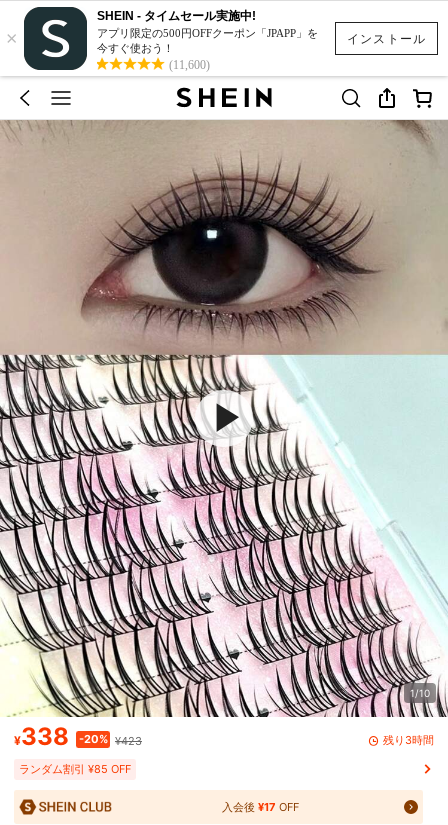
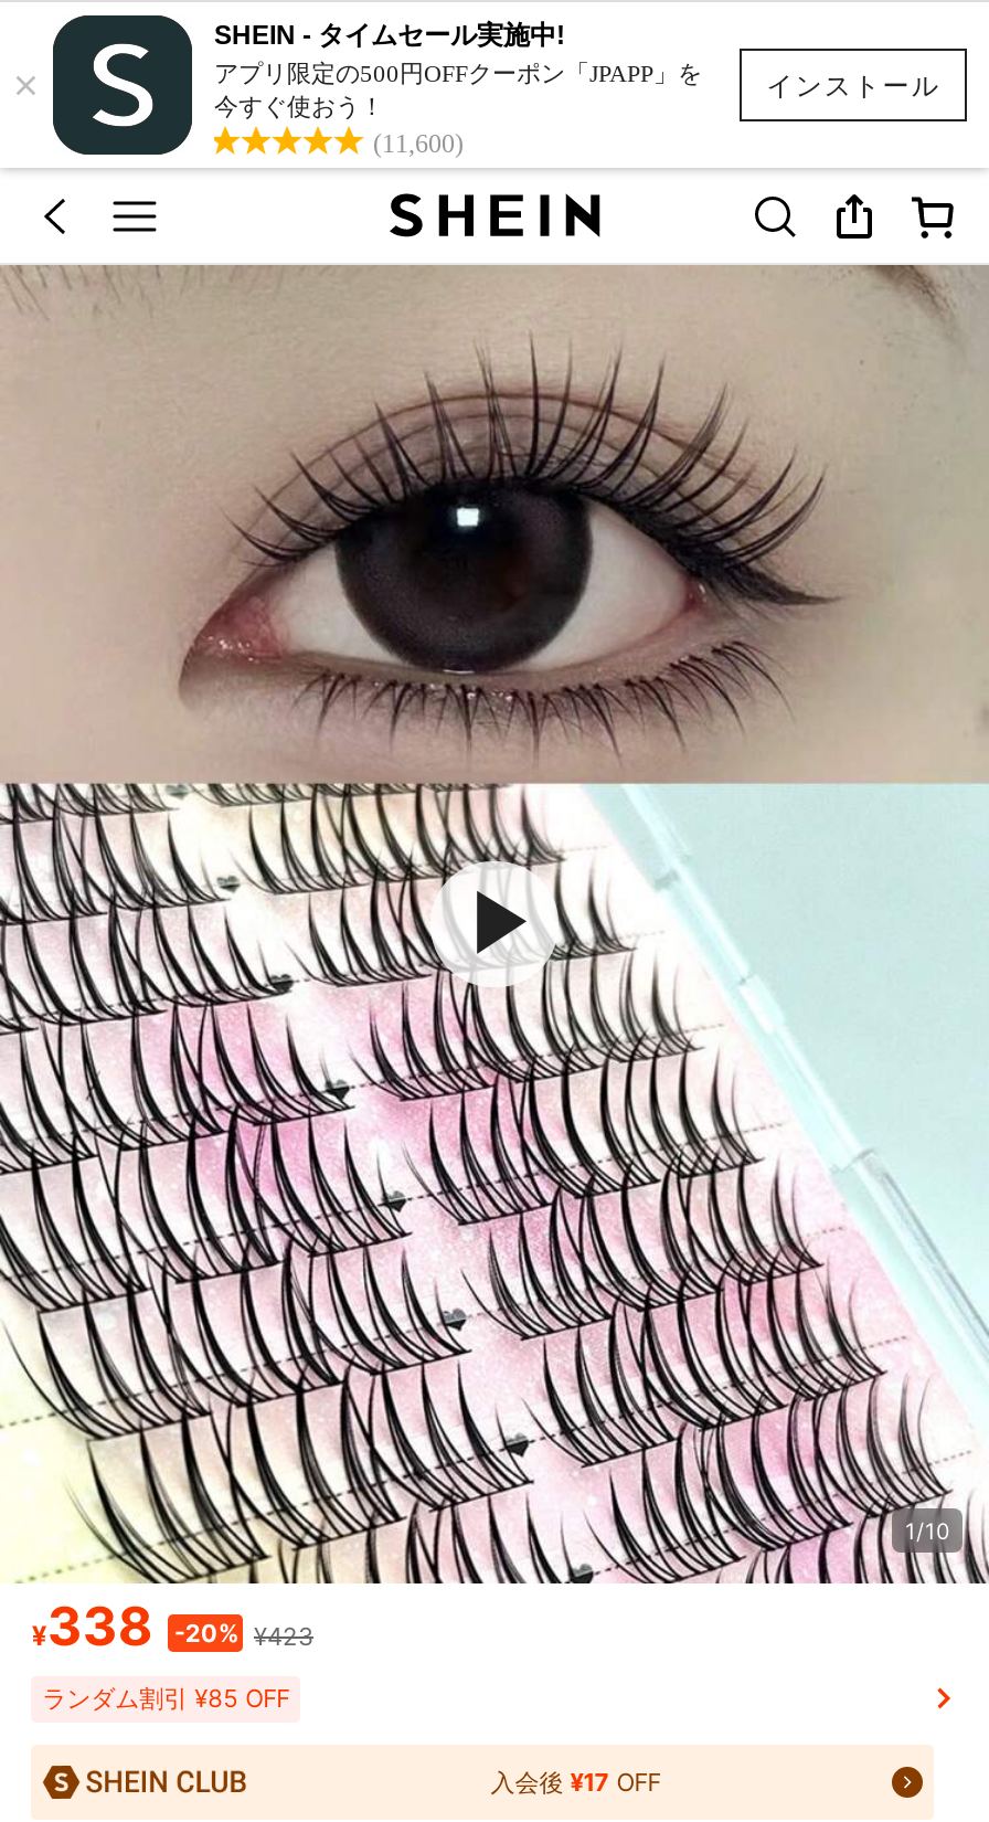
- 残り3時間
